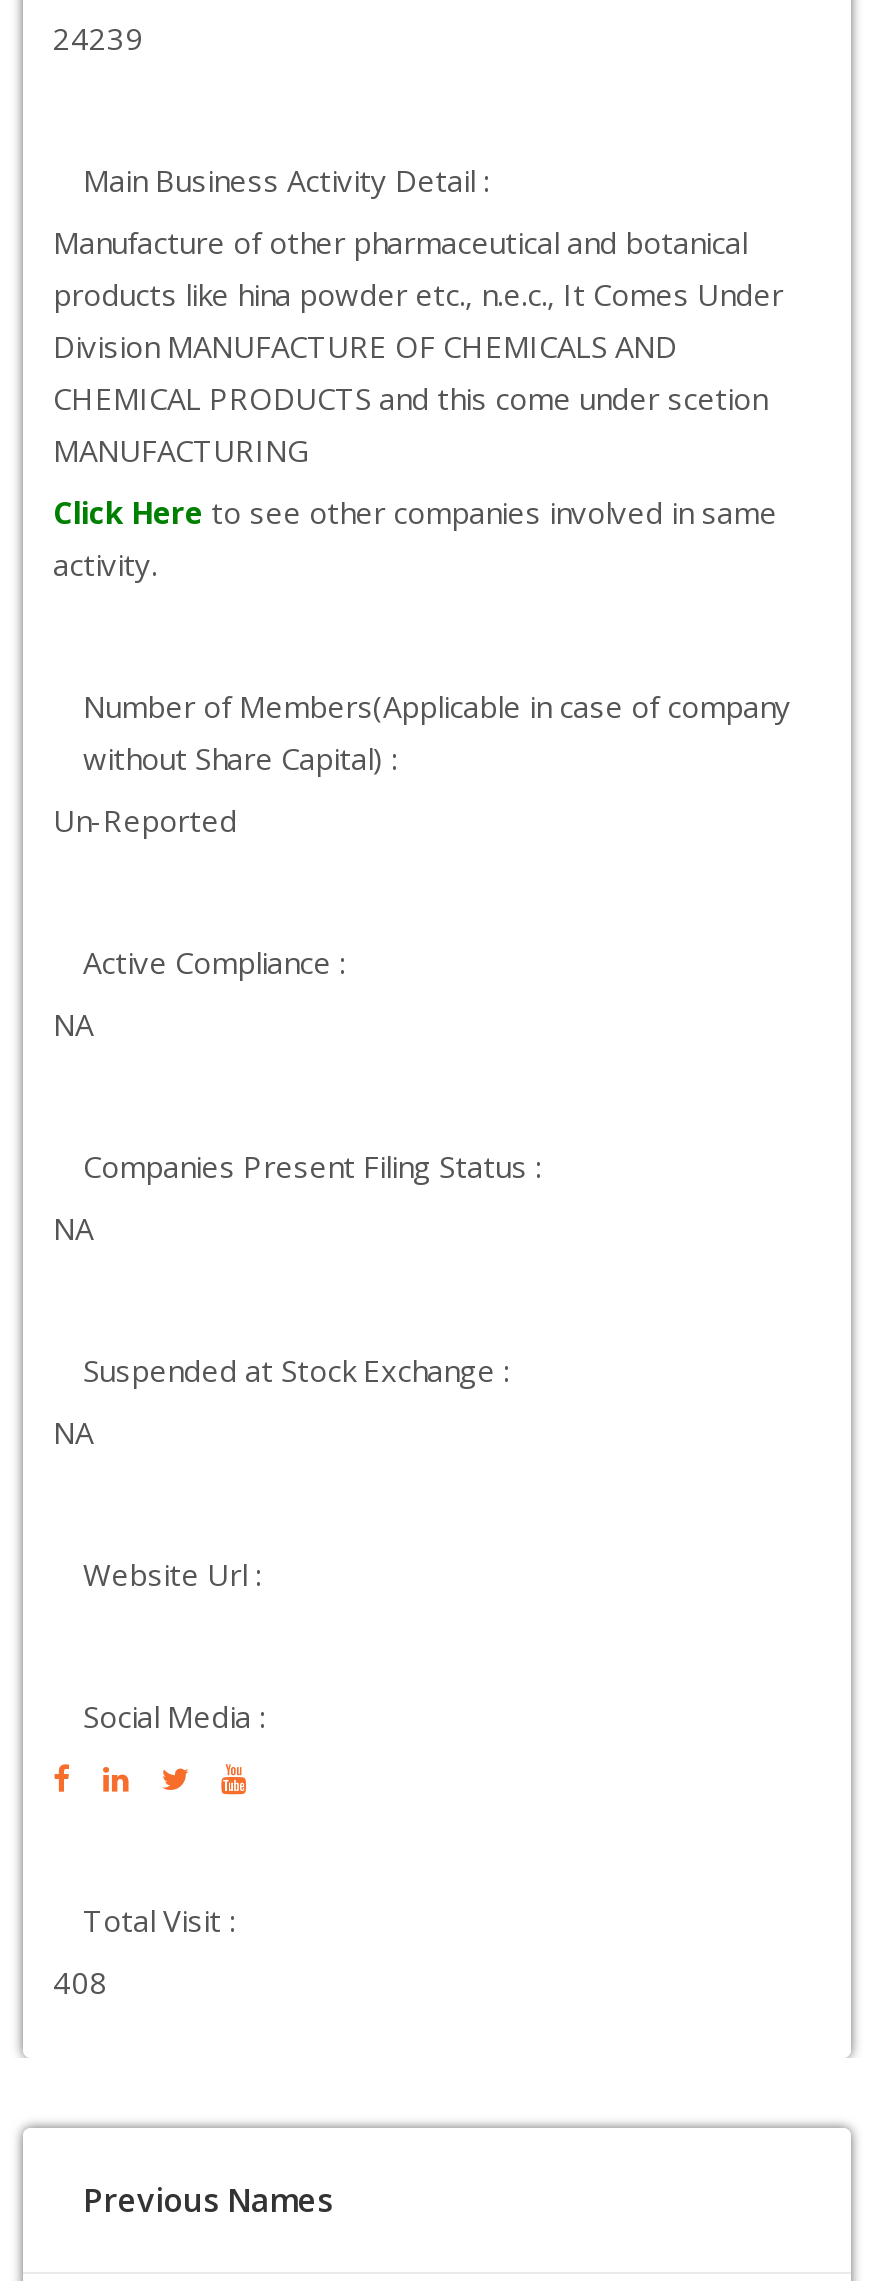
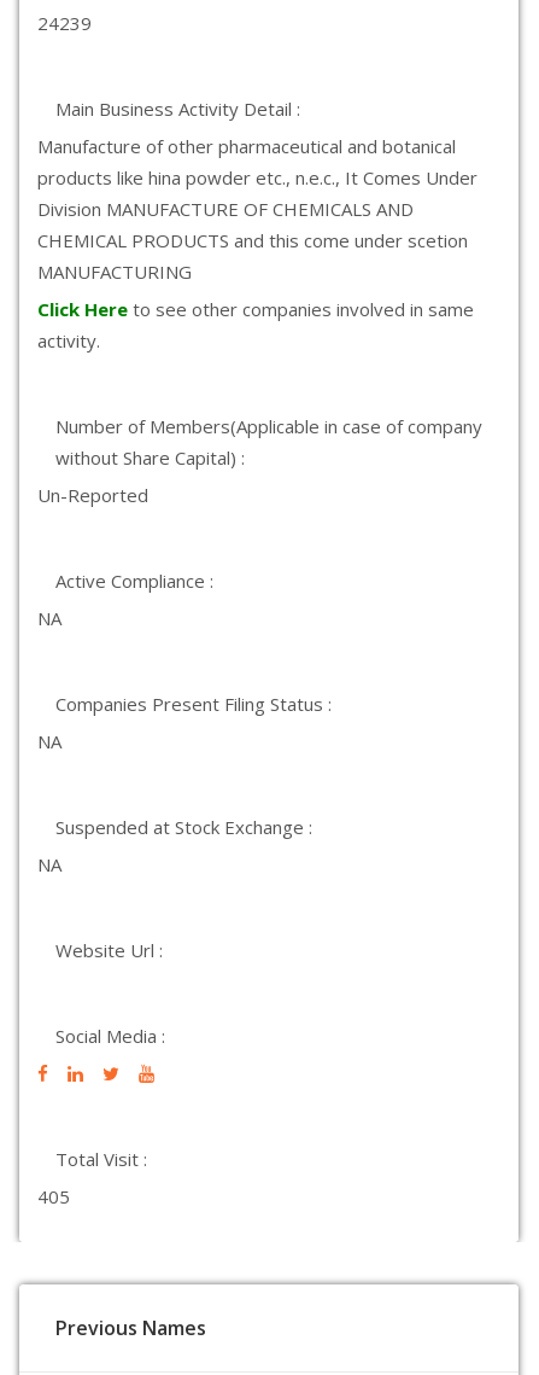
- 408
+ 405
